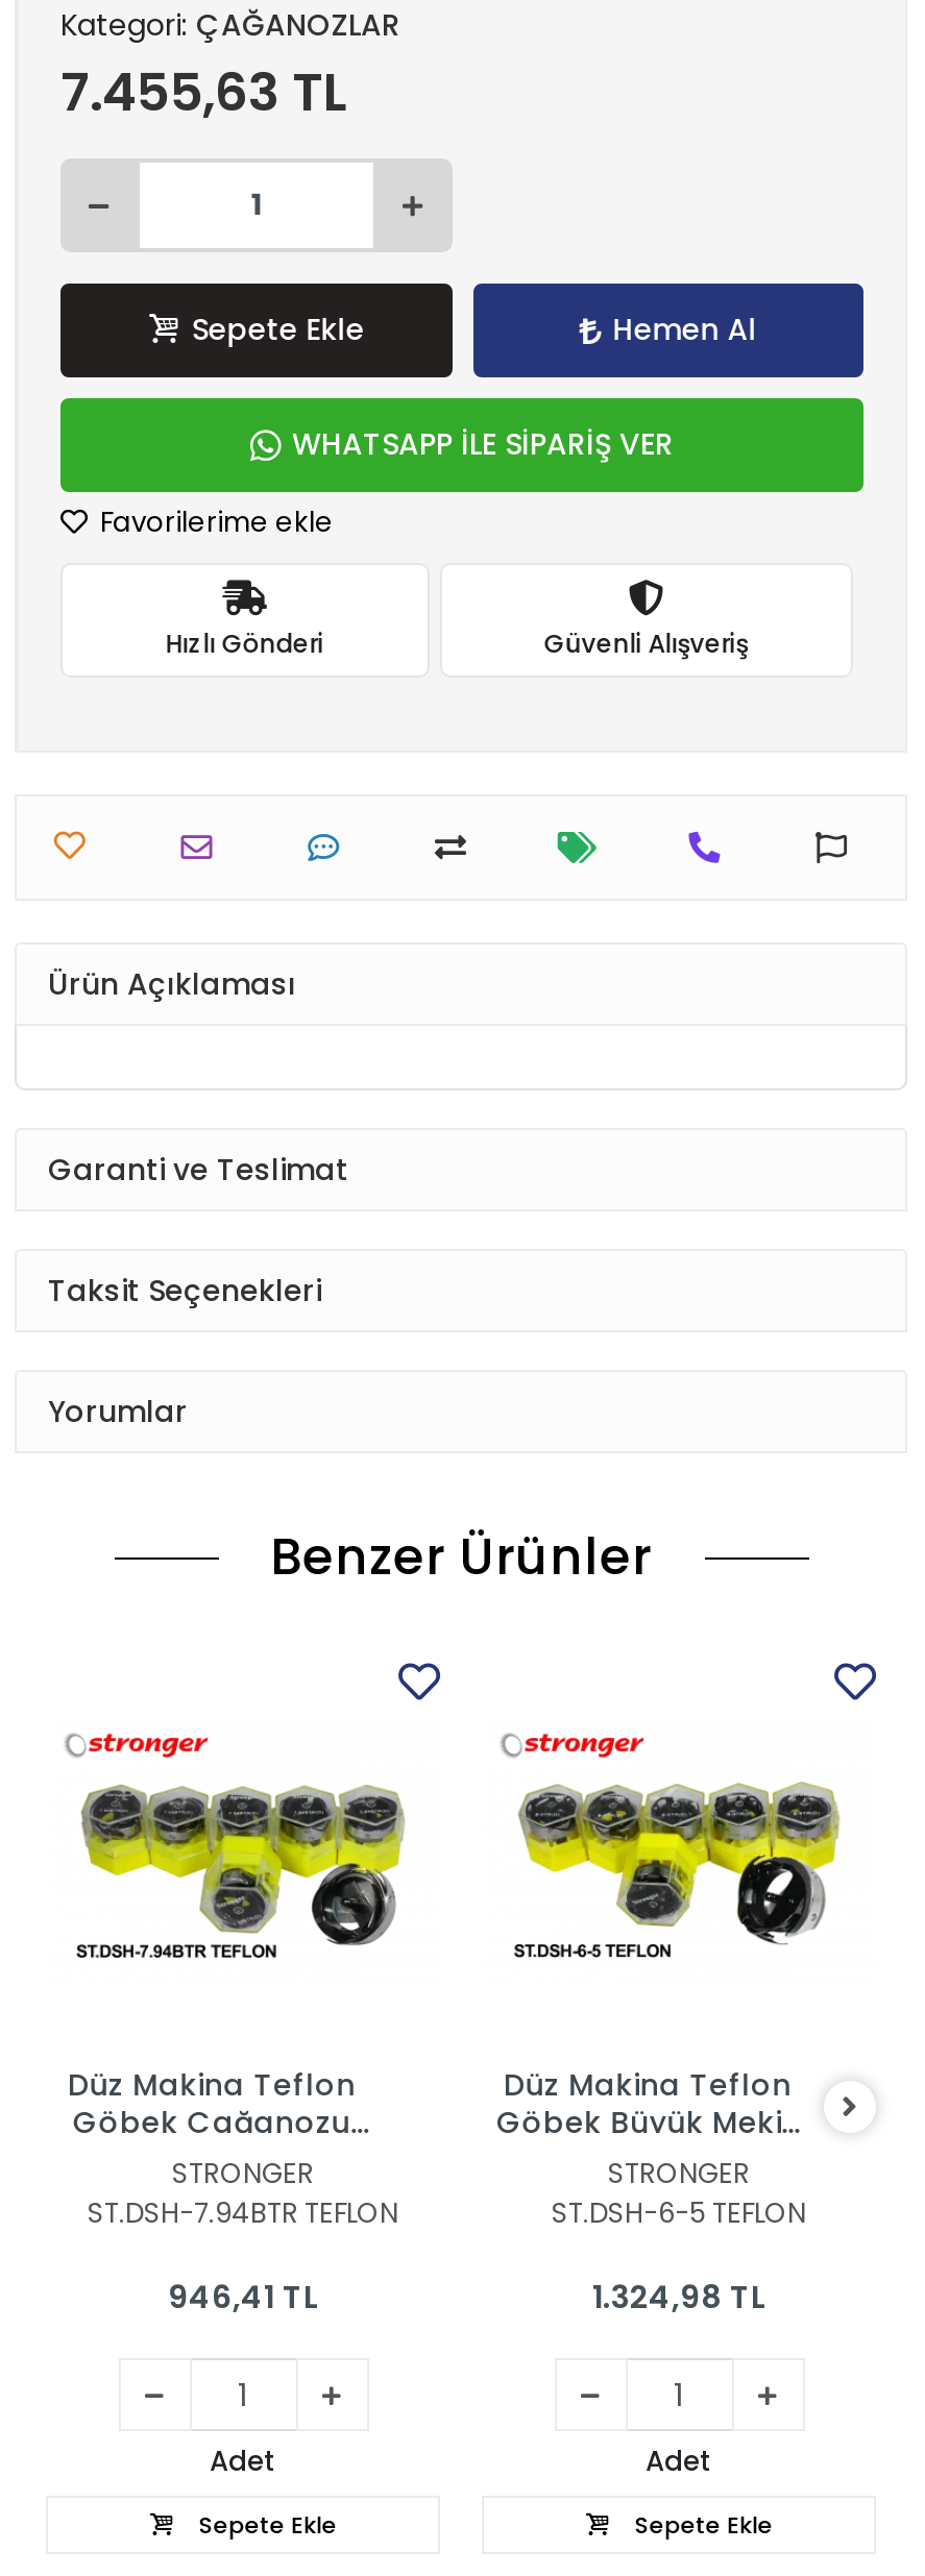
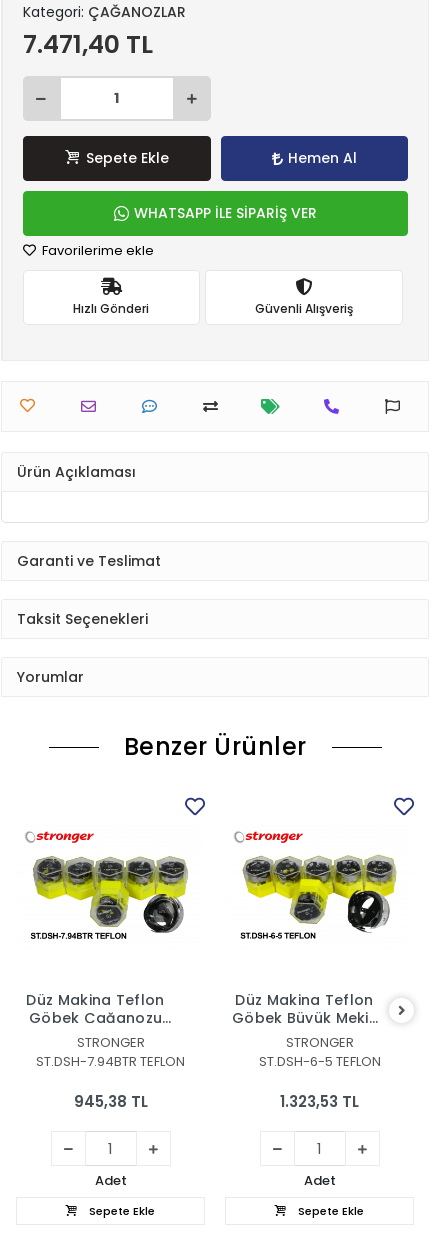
- 7.455,63 TL
+ 7.471,40 TL

- 946,41 TL
+ 945,38 TL

- 1.324,98 TL
+ 1.323,53 TL
